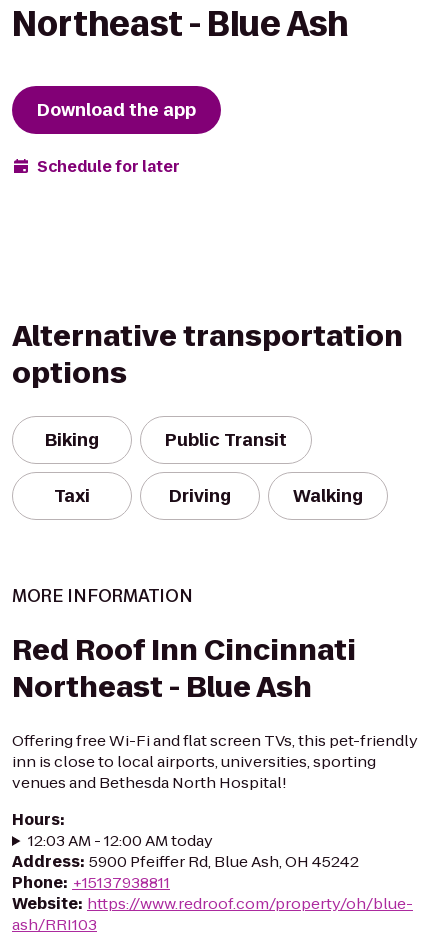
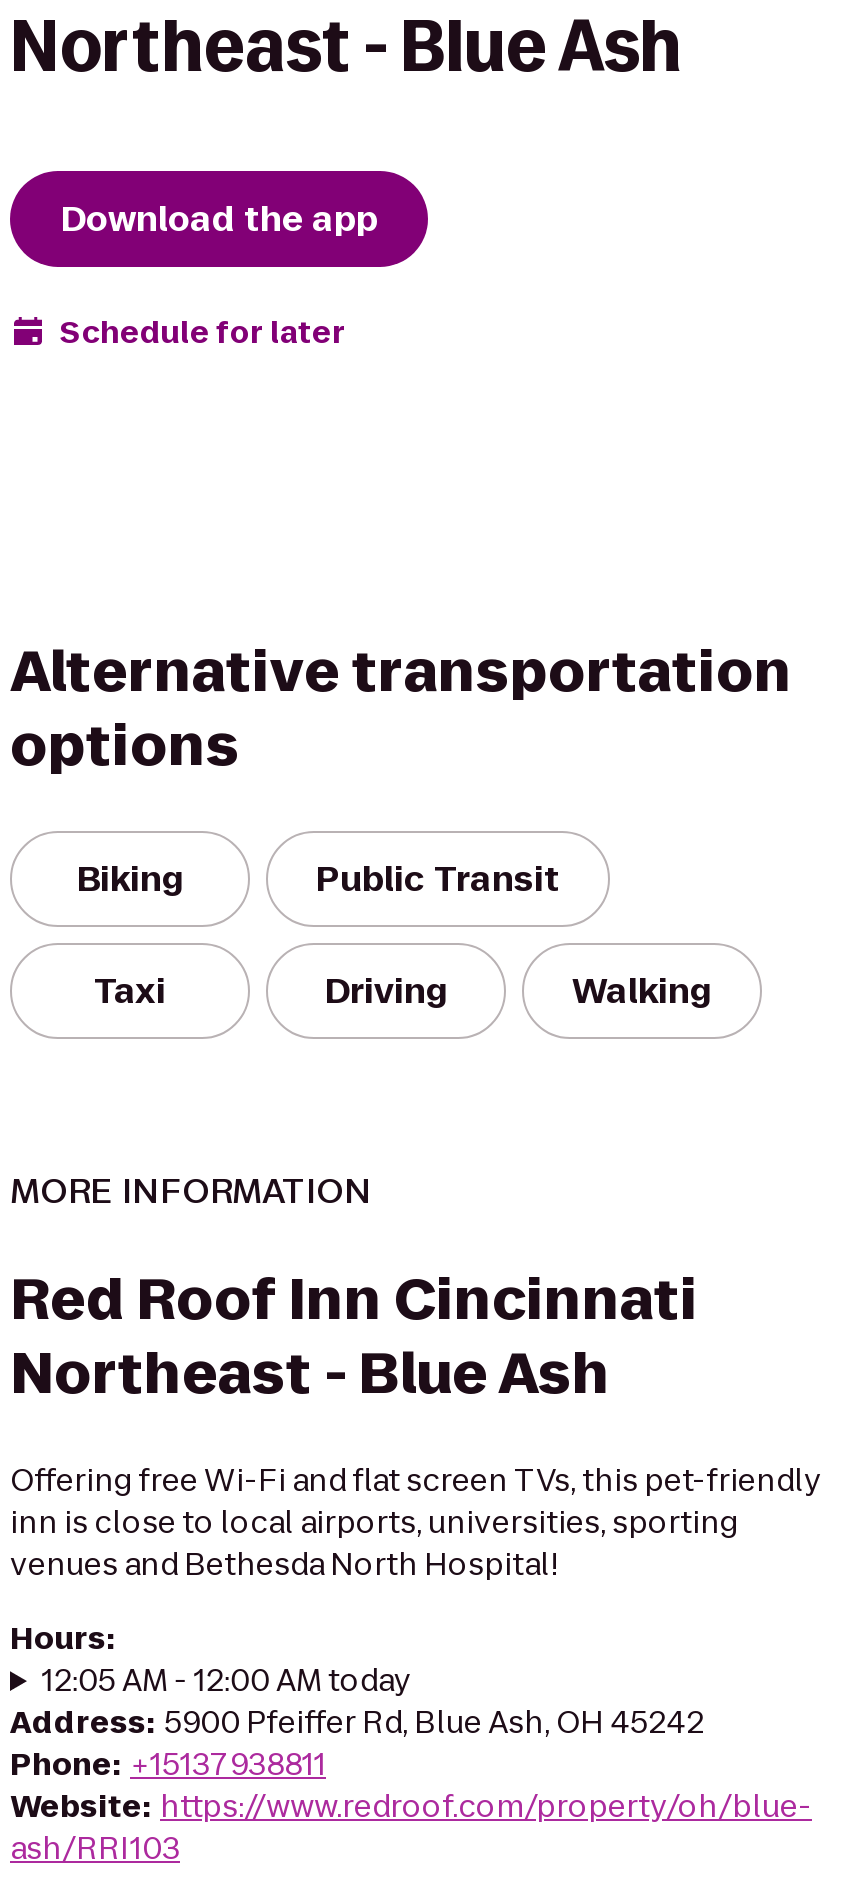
- 12:03 AM - 12:00 AM today
+ 12:05 AM - 12:00 AM today
